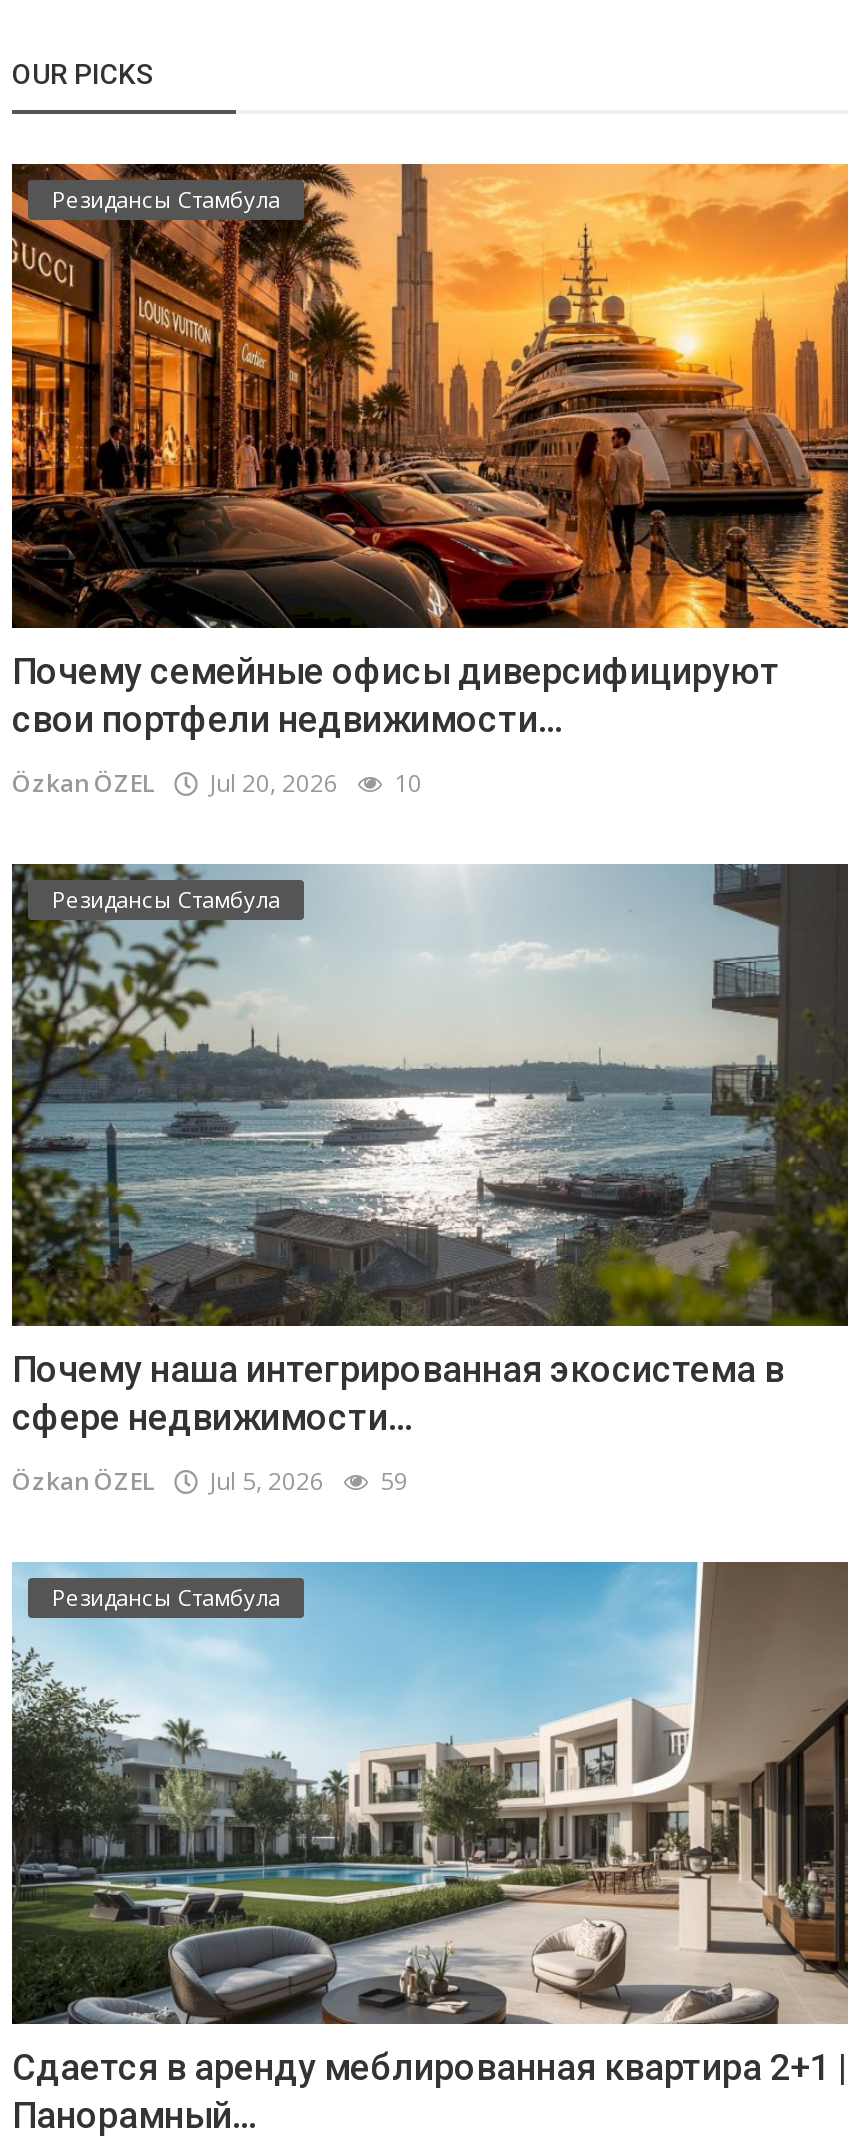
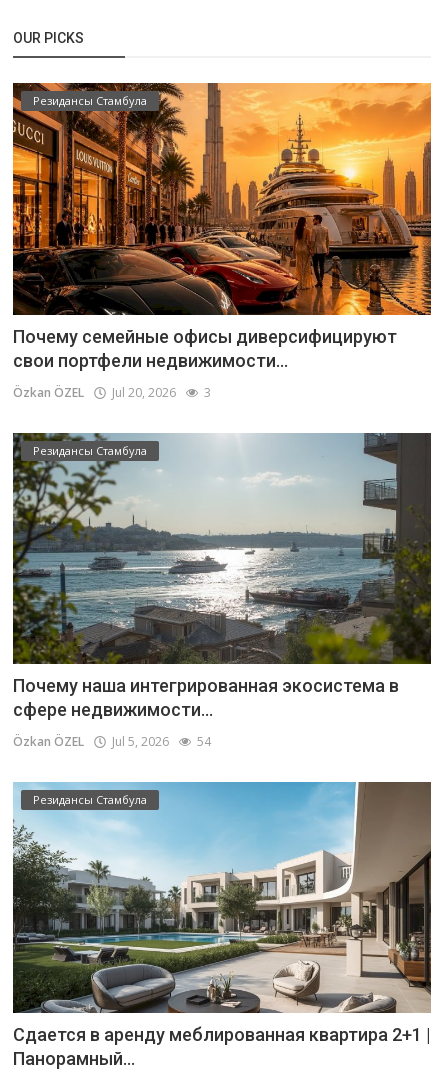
- Özkan ÖZEL Jul 20, 2026 10
+ Özkan ÖZEL Jul 20, 2026 3

- Özkan ÖZEL Jul 5, 2026 59
+ Özkan ÖZEL Jul 5, 2026 54
